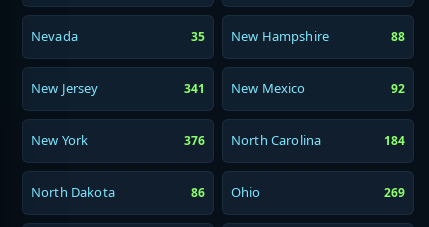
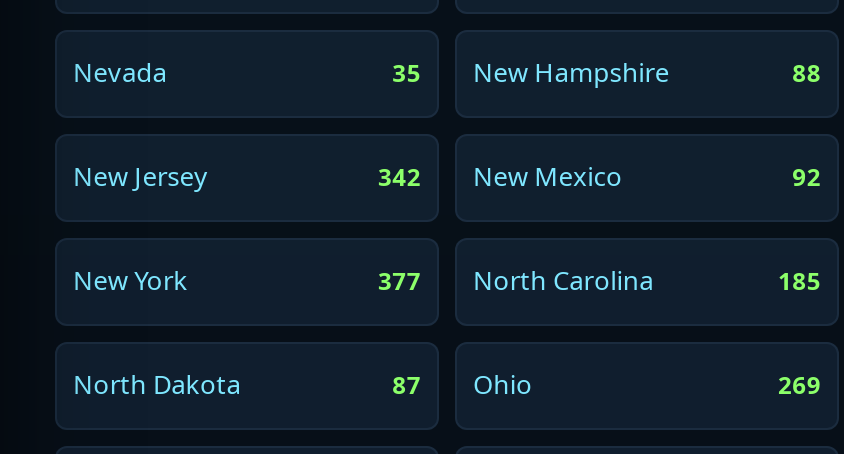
- 341 New Mexico
+ 342 New Mexico

- 376 North Carolina
+ 377 North Carolina

- 184
+ 185

- 86 Ohio
+ 87 Ohio
